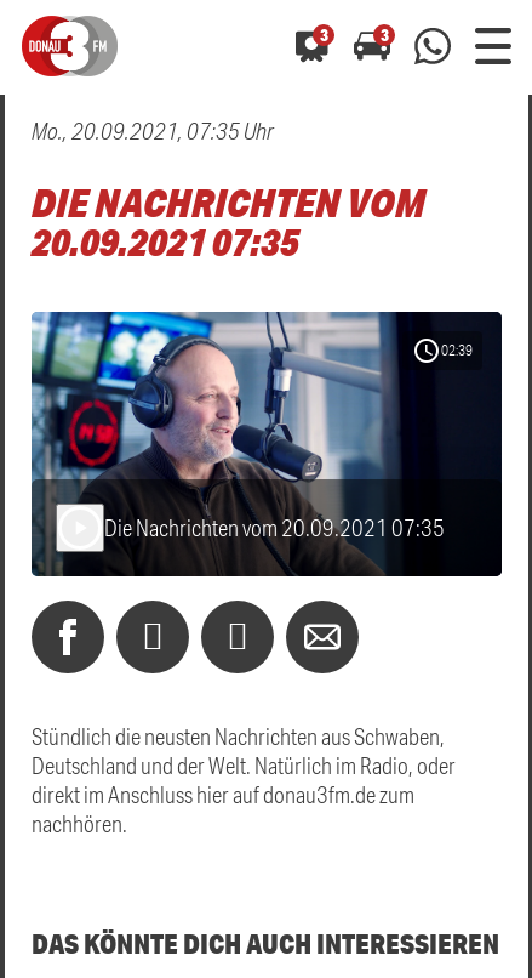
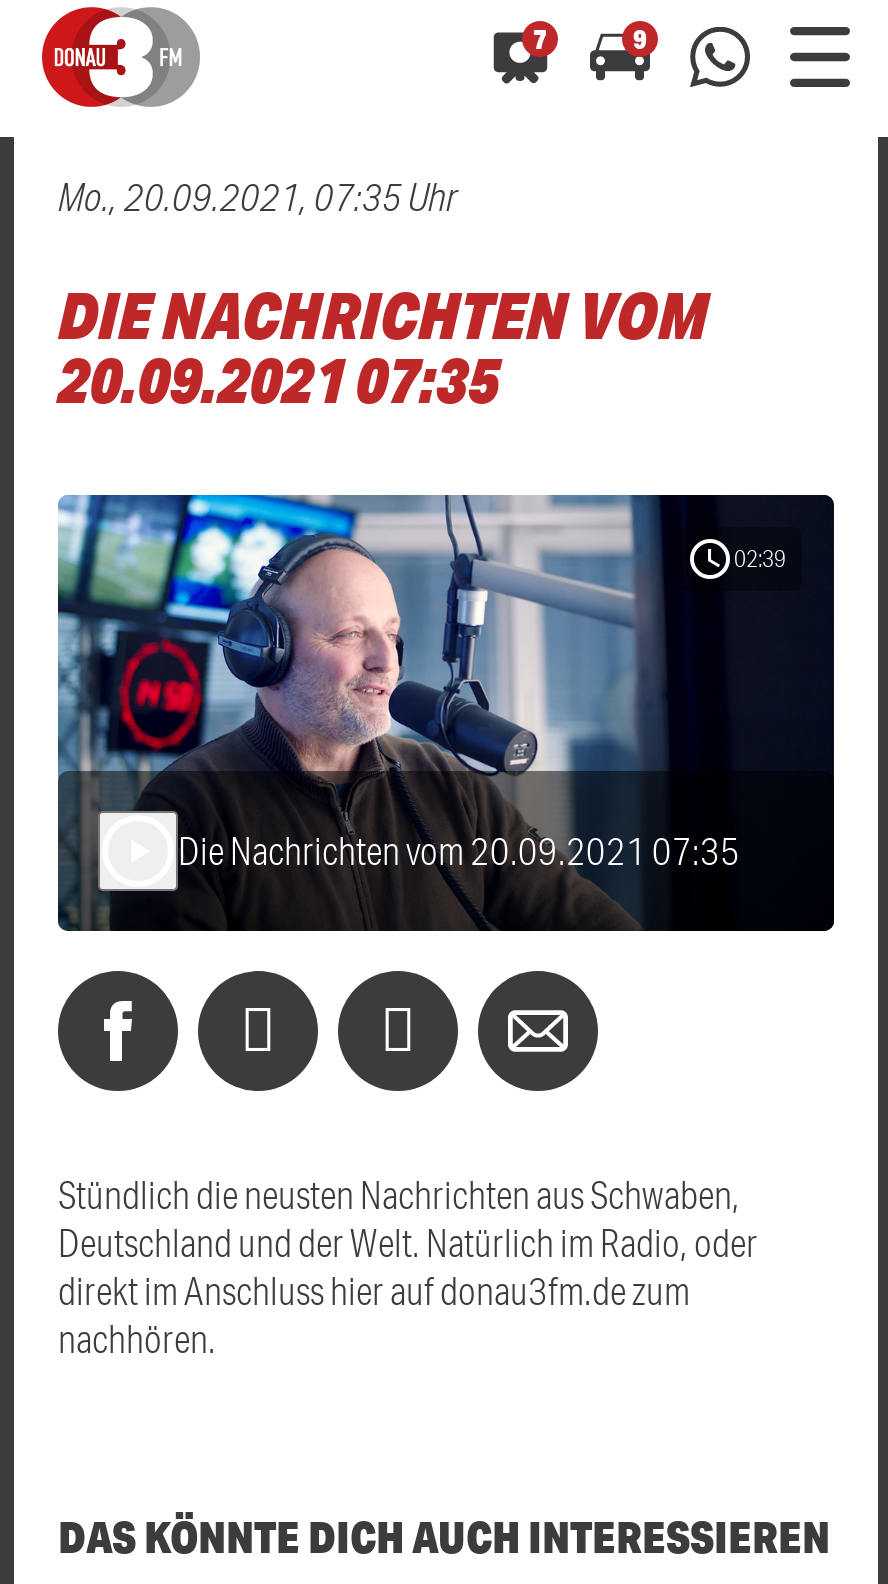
- 3
+ 7

- 3
+ 9
